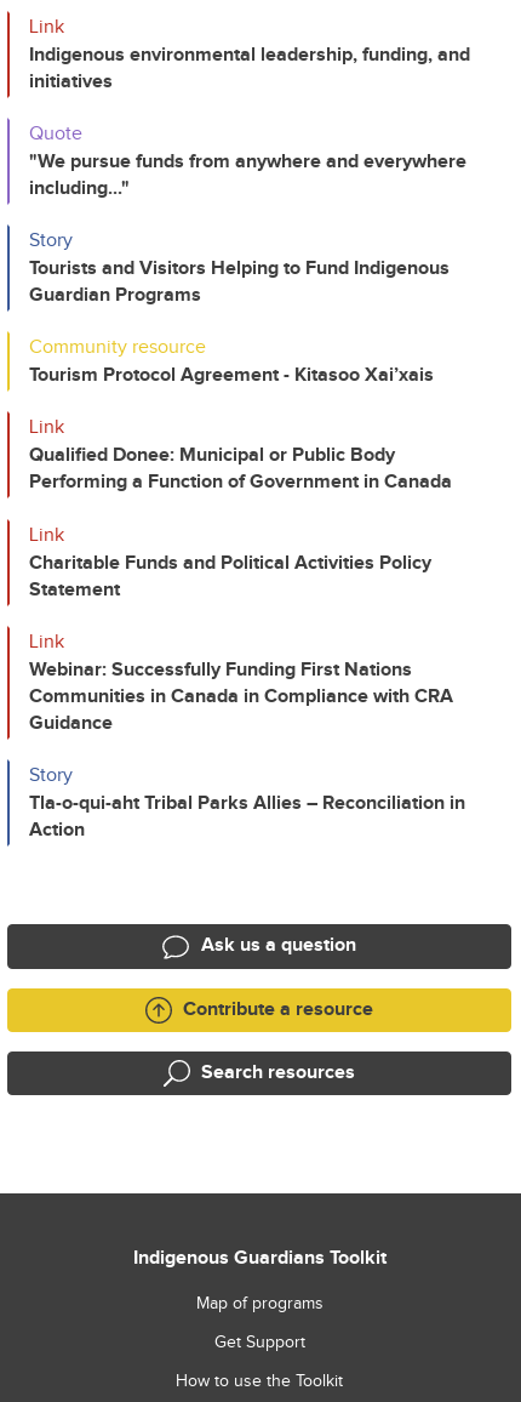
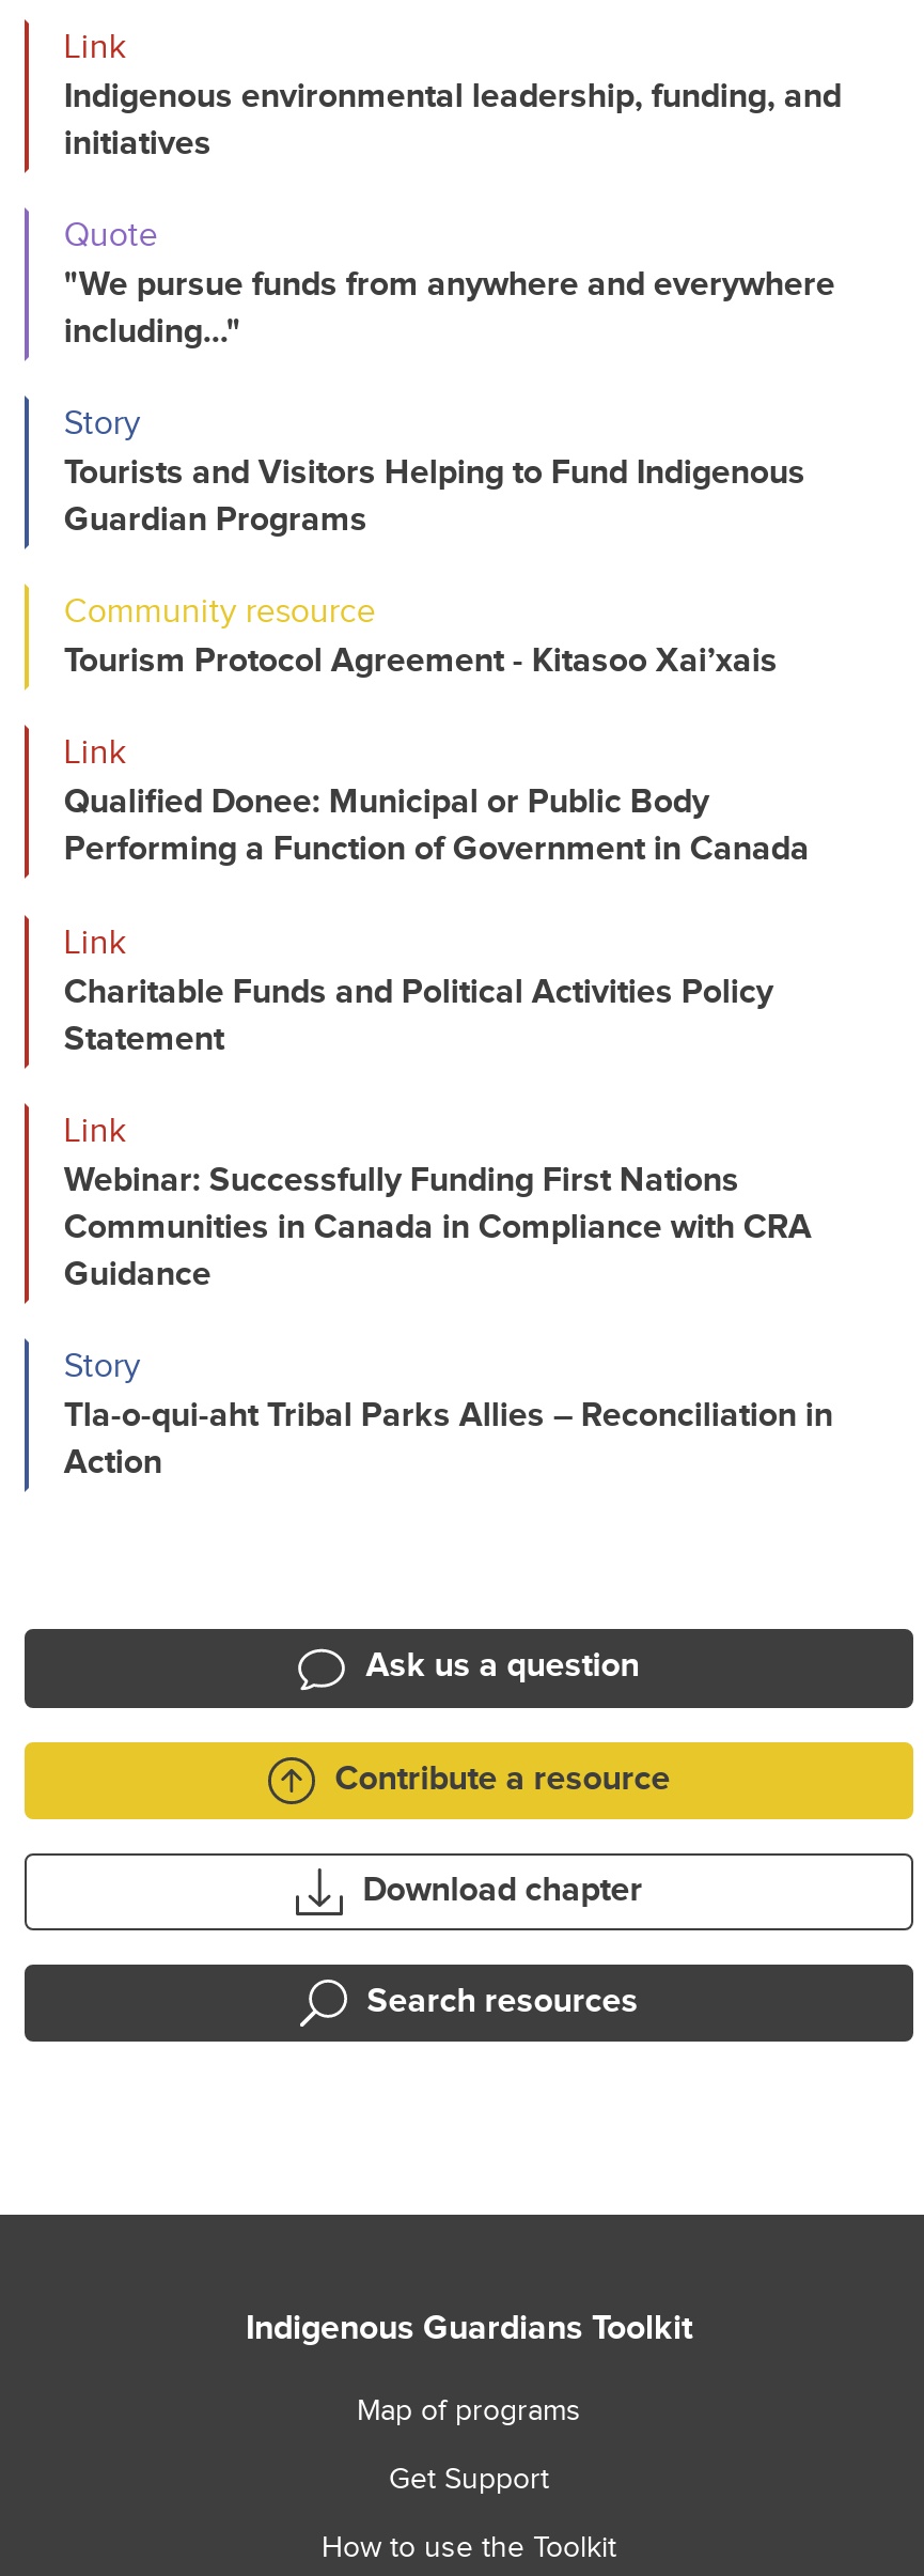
+ Download chapter
